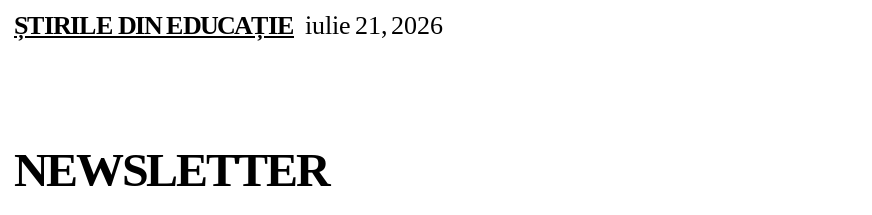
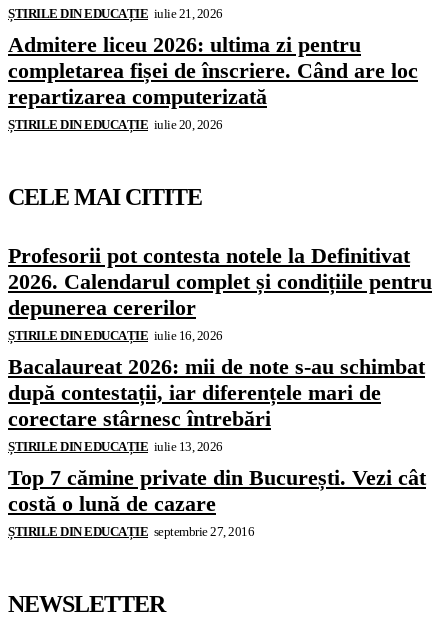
+ Admitere liceu 2026: ultima zi pentru
+ completarea fișei de înscriere. Când are loc
+ repartizarea computerizată
+ ȘTIRILE DIN EDUCAȚIE iulie 20, 2026
+ CELE MAI CITITE
+ Profesorii pot contesta notele la Definitivat
+ 2026. Calendarul complet și condițiile pentru
+ depunerea cererilor
+ ȘTIRILE DIN EDUCAȚIE iulie 16, 2026
+ Bacalaureat 2026: mii de note s-au schimbat
+ după contestații, iar diferențele mari de
+ corectare stârnesc întrebări
+ ȘTIRILE DIN EDUCAȚIE iulie 13, 2026
+ Top 7 cămine private din București. Vezi cât
+ costă o lună de cazare
+ ȘTIRILE DIN EDUCAȚIE septembrie 27, 2016
